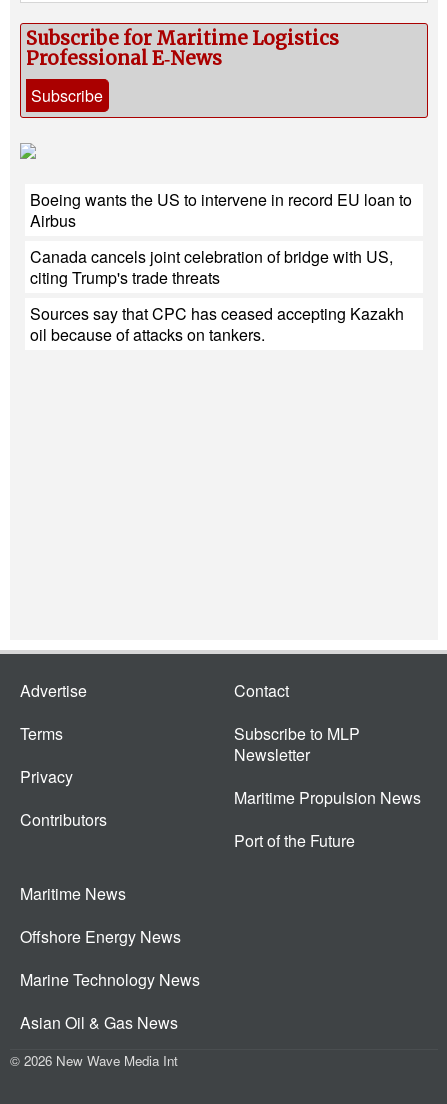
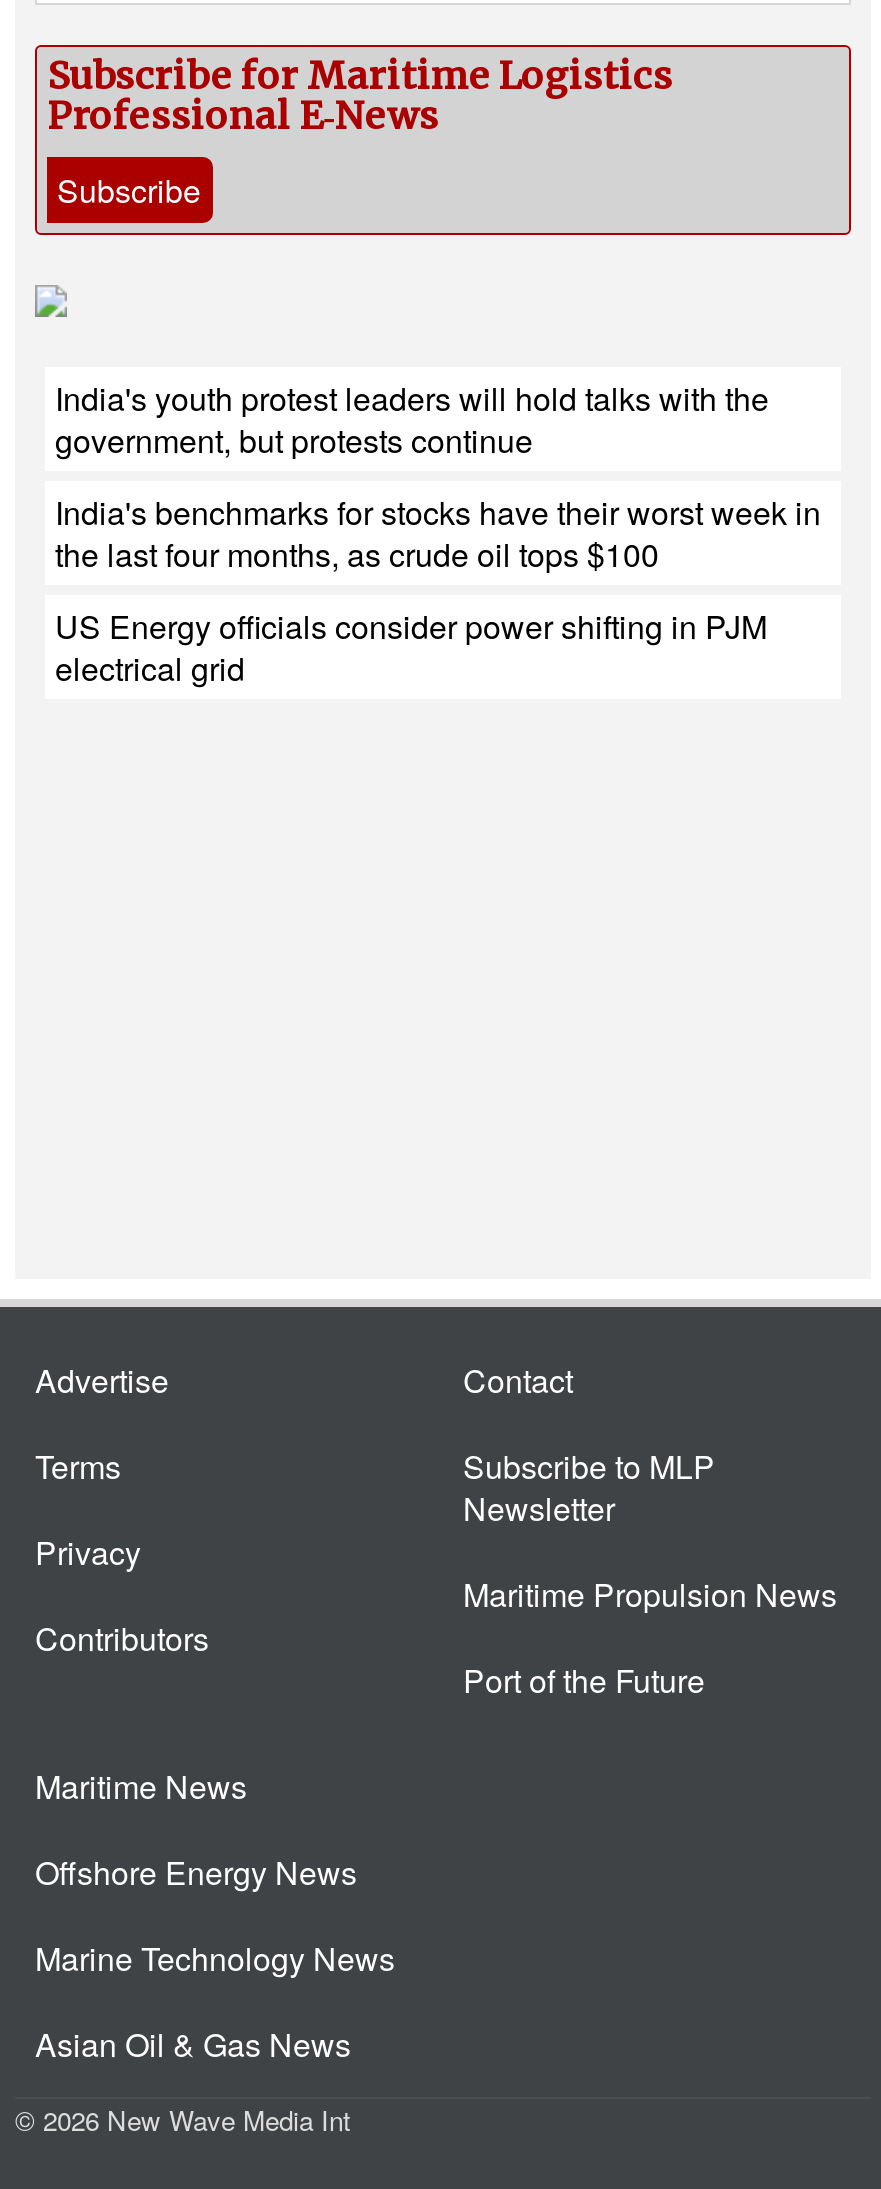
- Boeing wants the US to intervene in record EU loan to
- Airbus
+ India's youth protest leaders will hold talks with the
+ government, but protests continue

- Canada cancels joint celebration of bridge with US,
- citing Trump's trade threats
+ India's benchmarks for stocks have their worst week in
+ the last four months, as crude oil tops $100

- Sources say that CPC has ceased accepting Kazakh
- oil because of attacks on tankers.
+ US Energy officials consider power shifting in PJM
+ electrical grid
